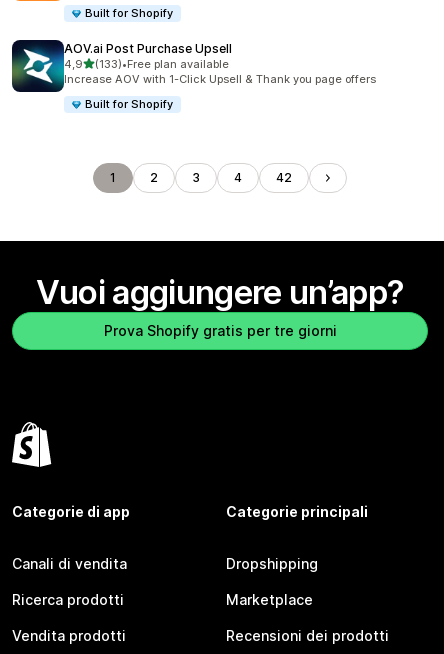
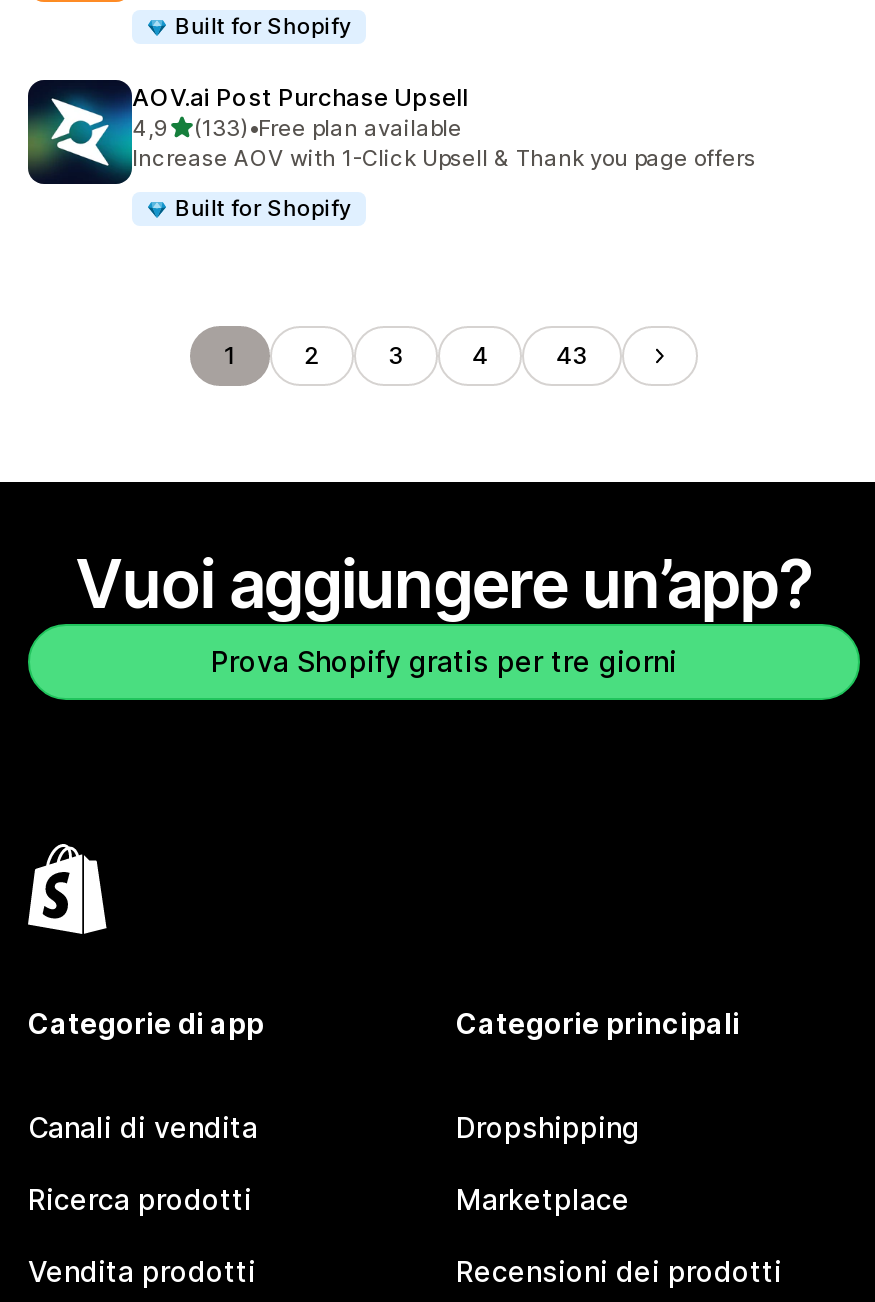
- 42
+ 43
